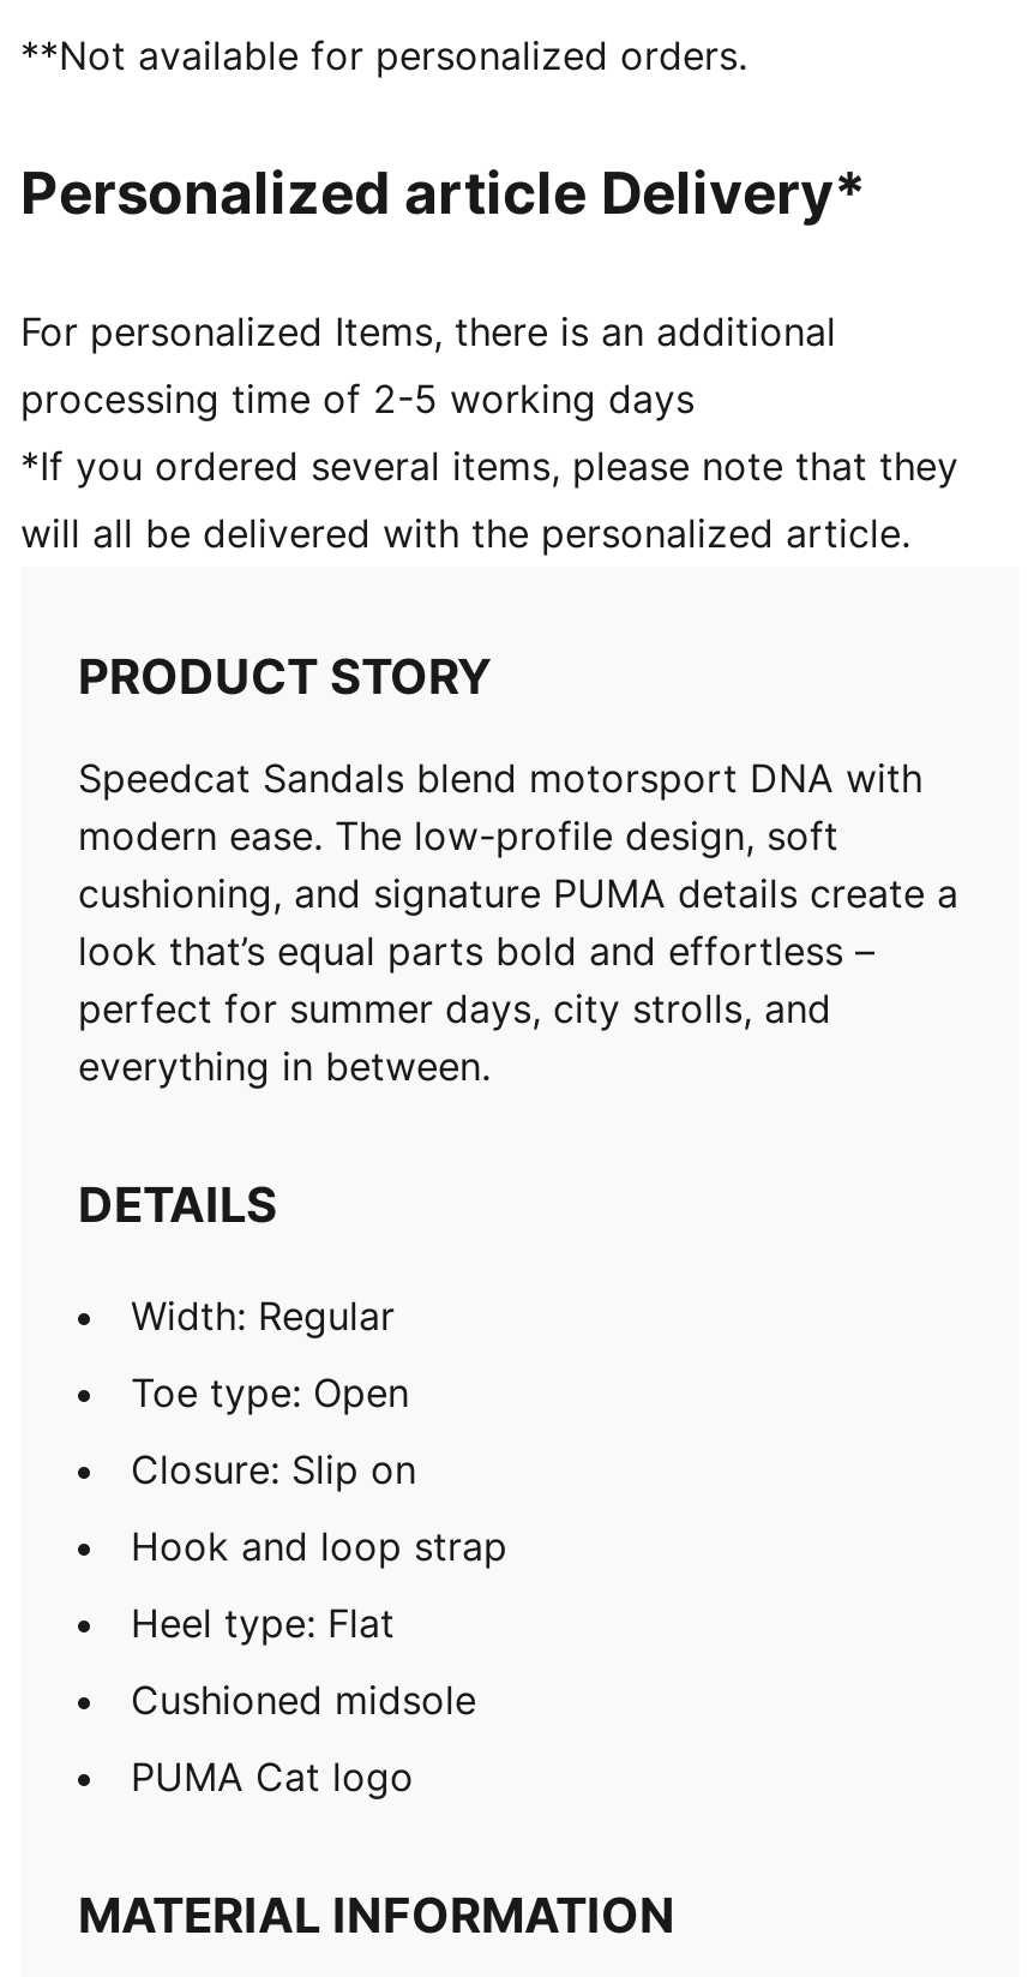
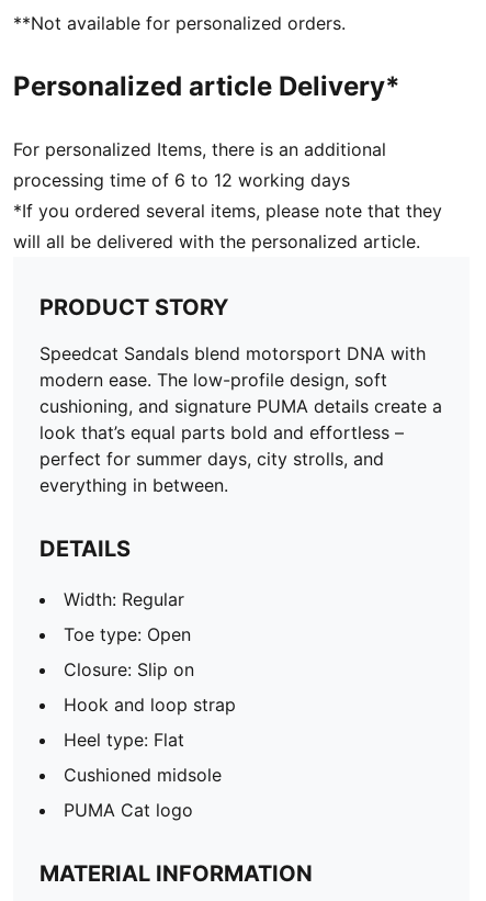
- processing time of 2-5 working days
+ processing time of 6 to 12 working days
